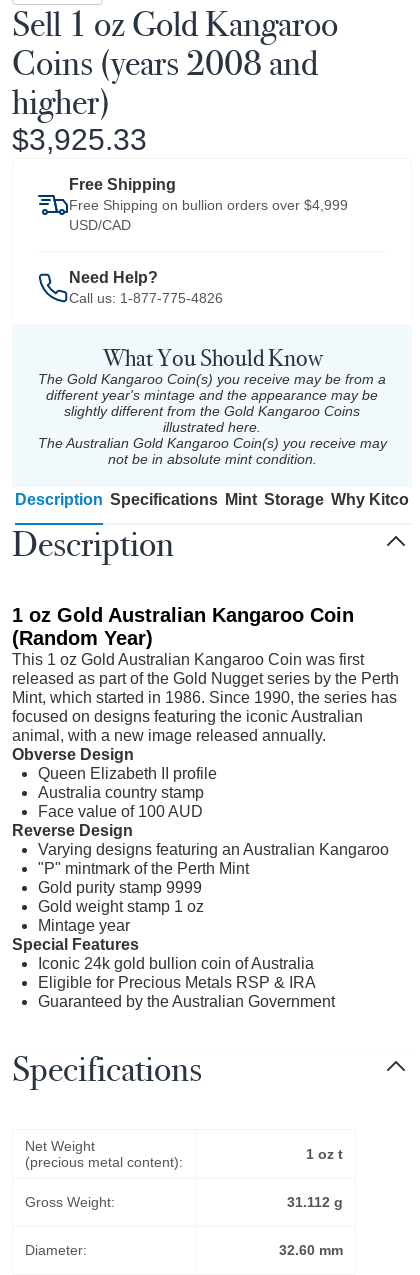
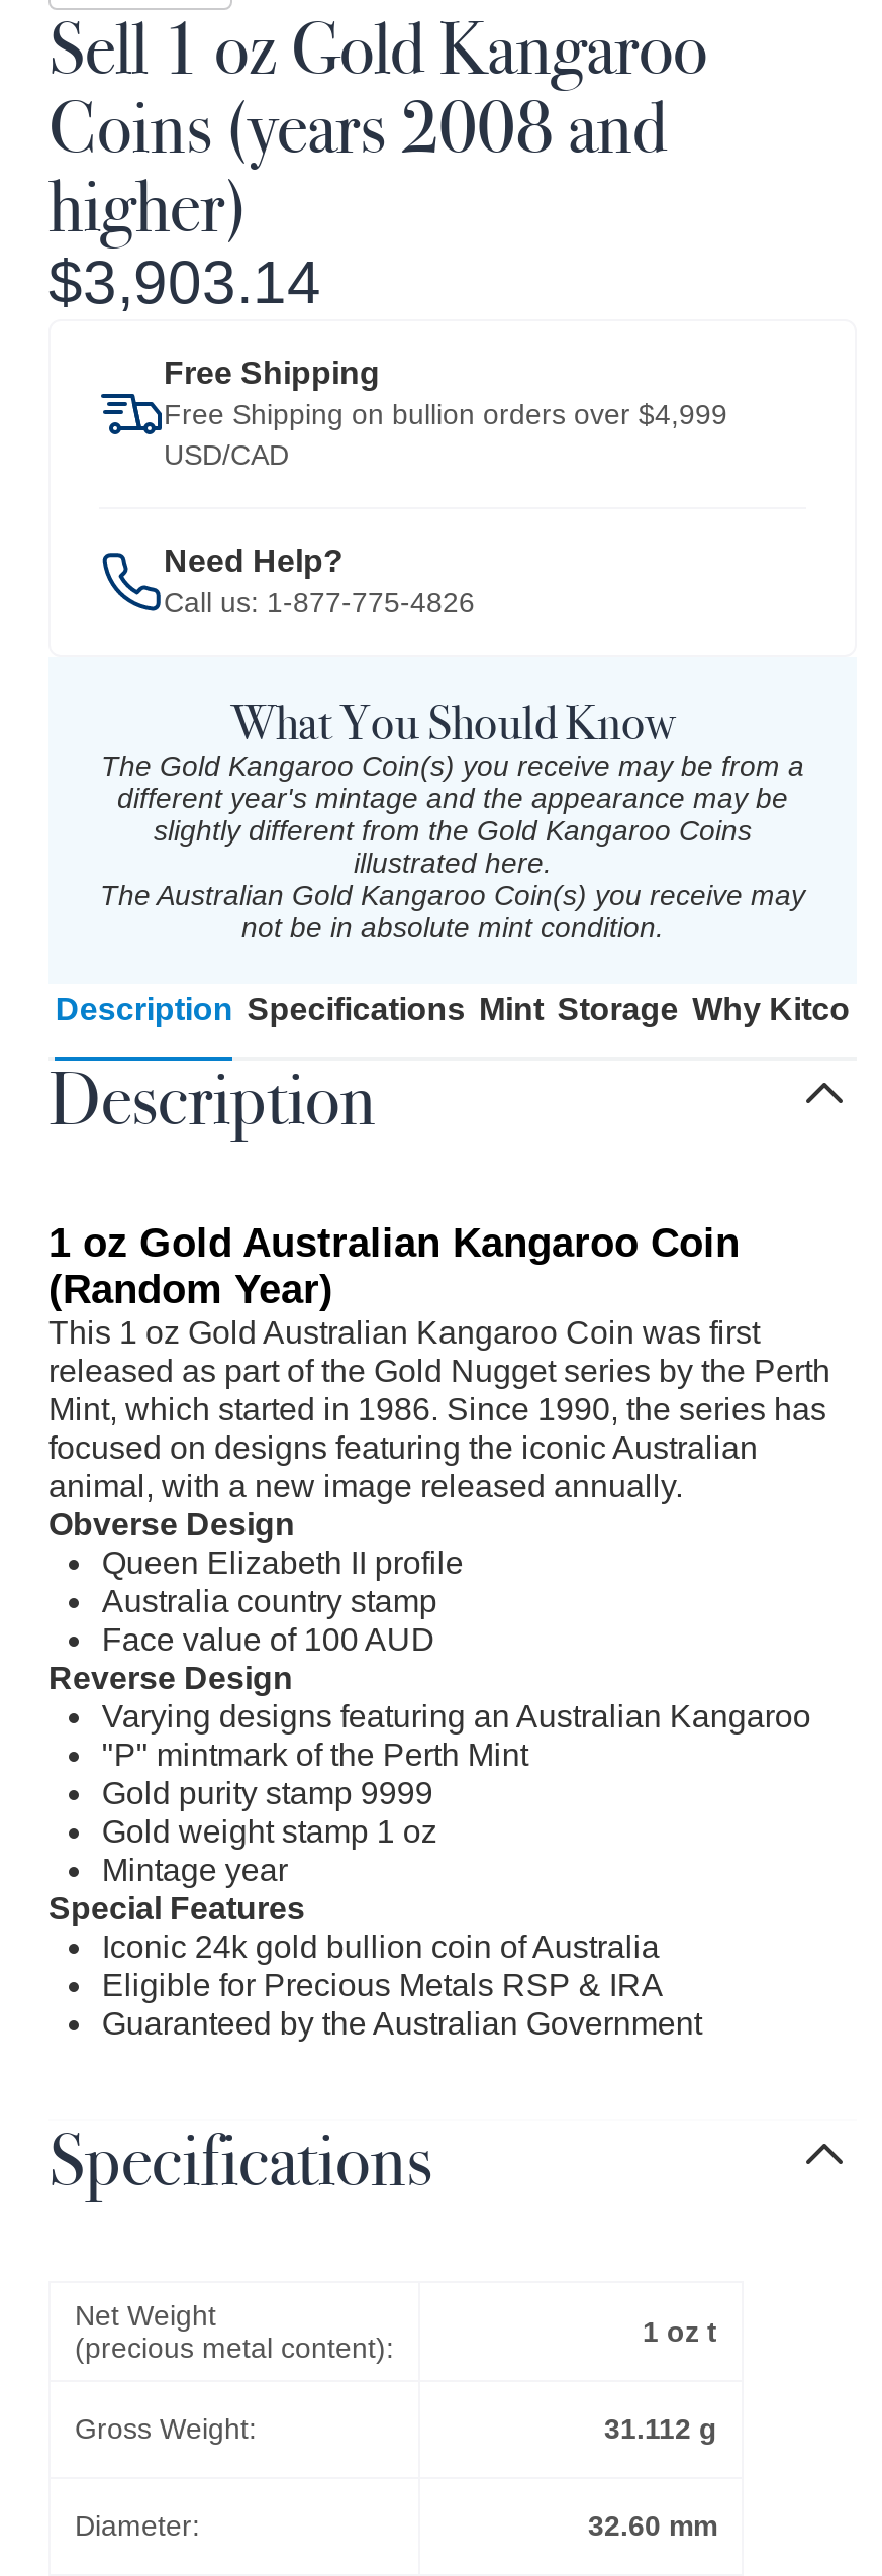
- $3,925.33
+ $3,903.14
